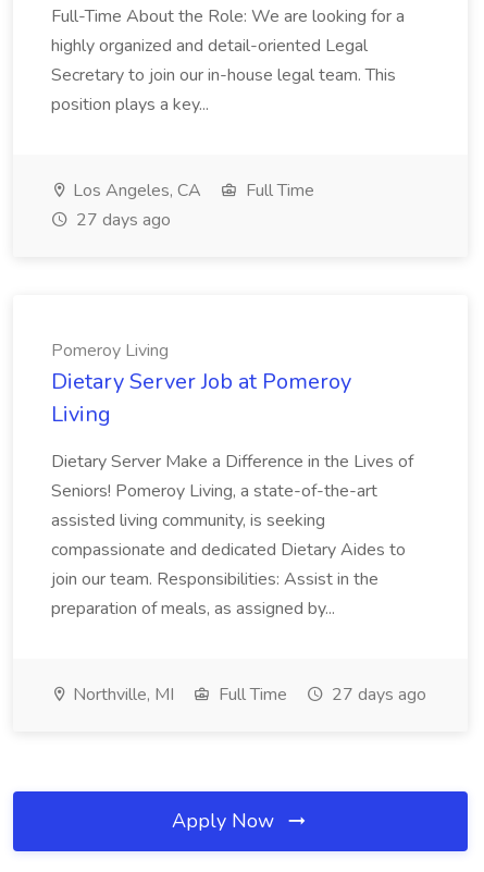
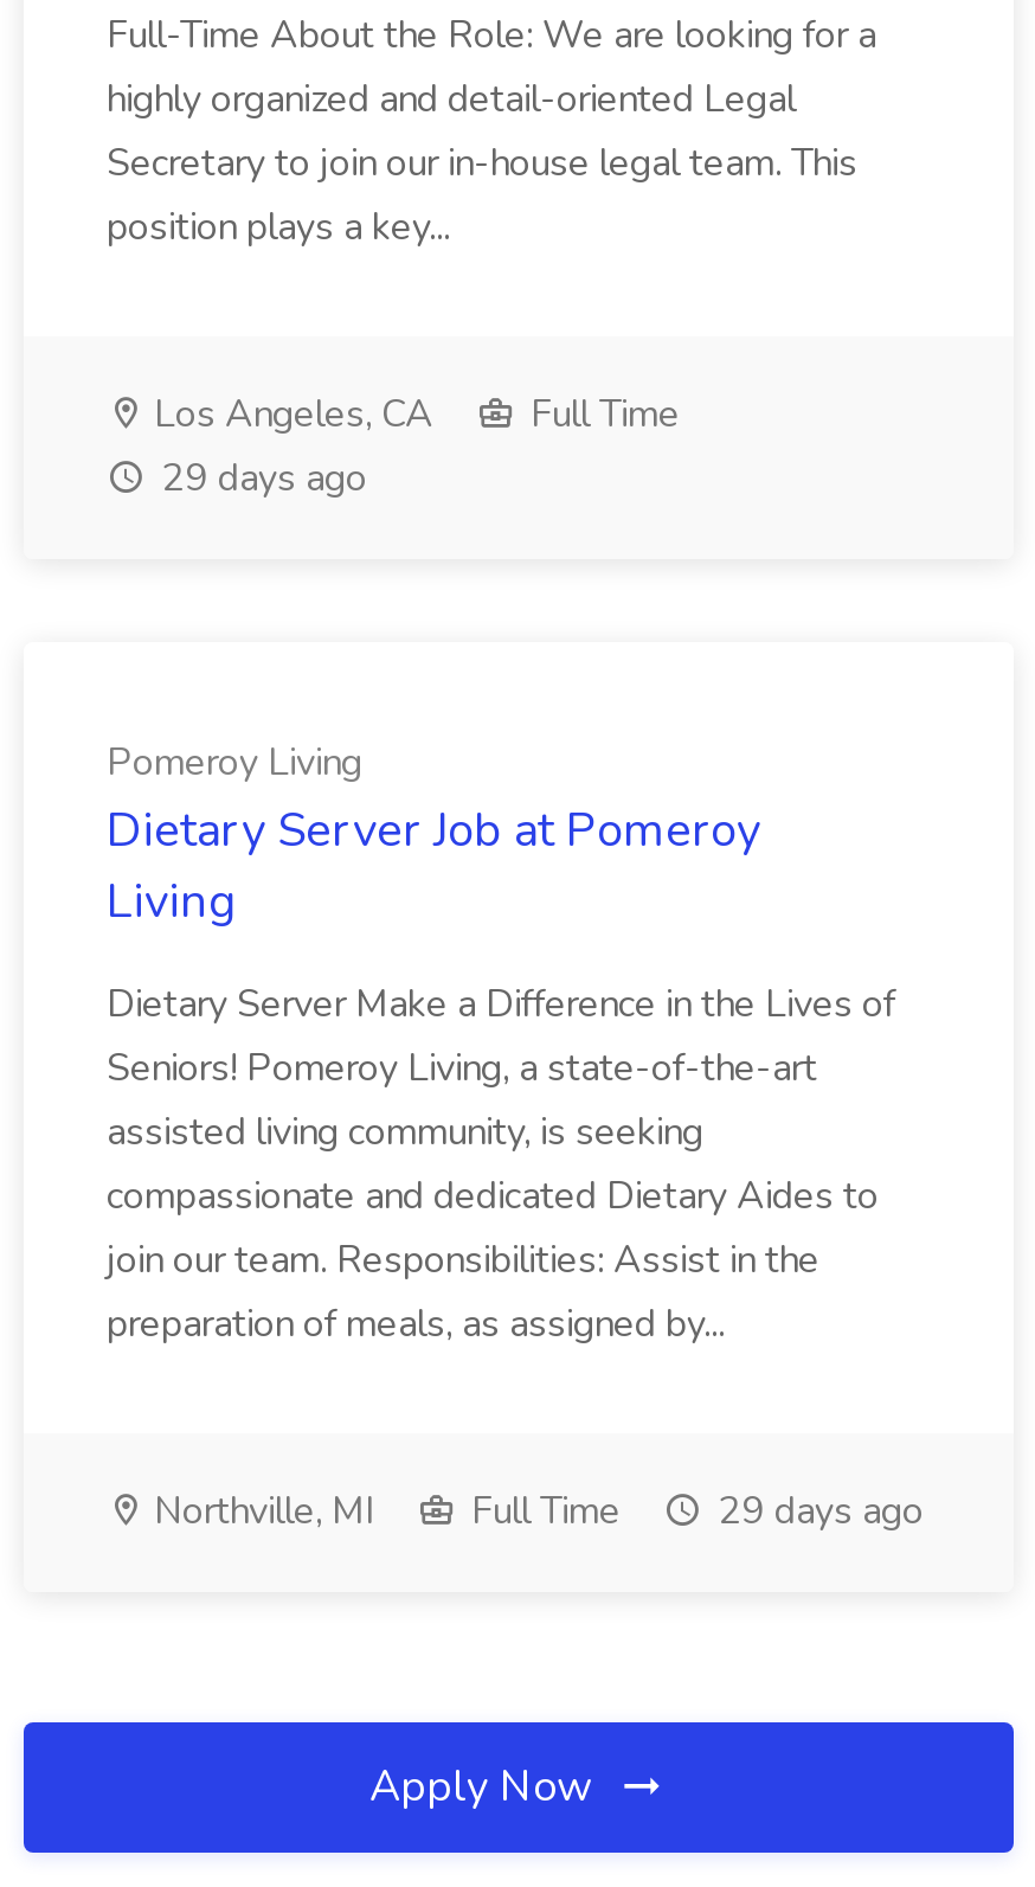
- 27 days ago
+ 29 days ago

- Northville, MI Full Time 27 days ago
+ Northville, MI Full Time 29 days ago
